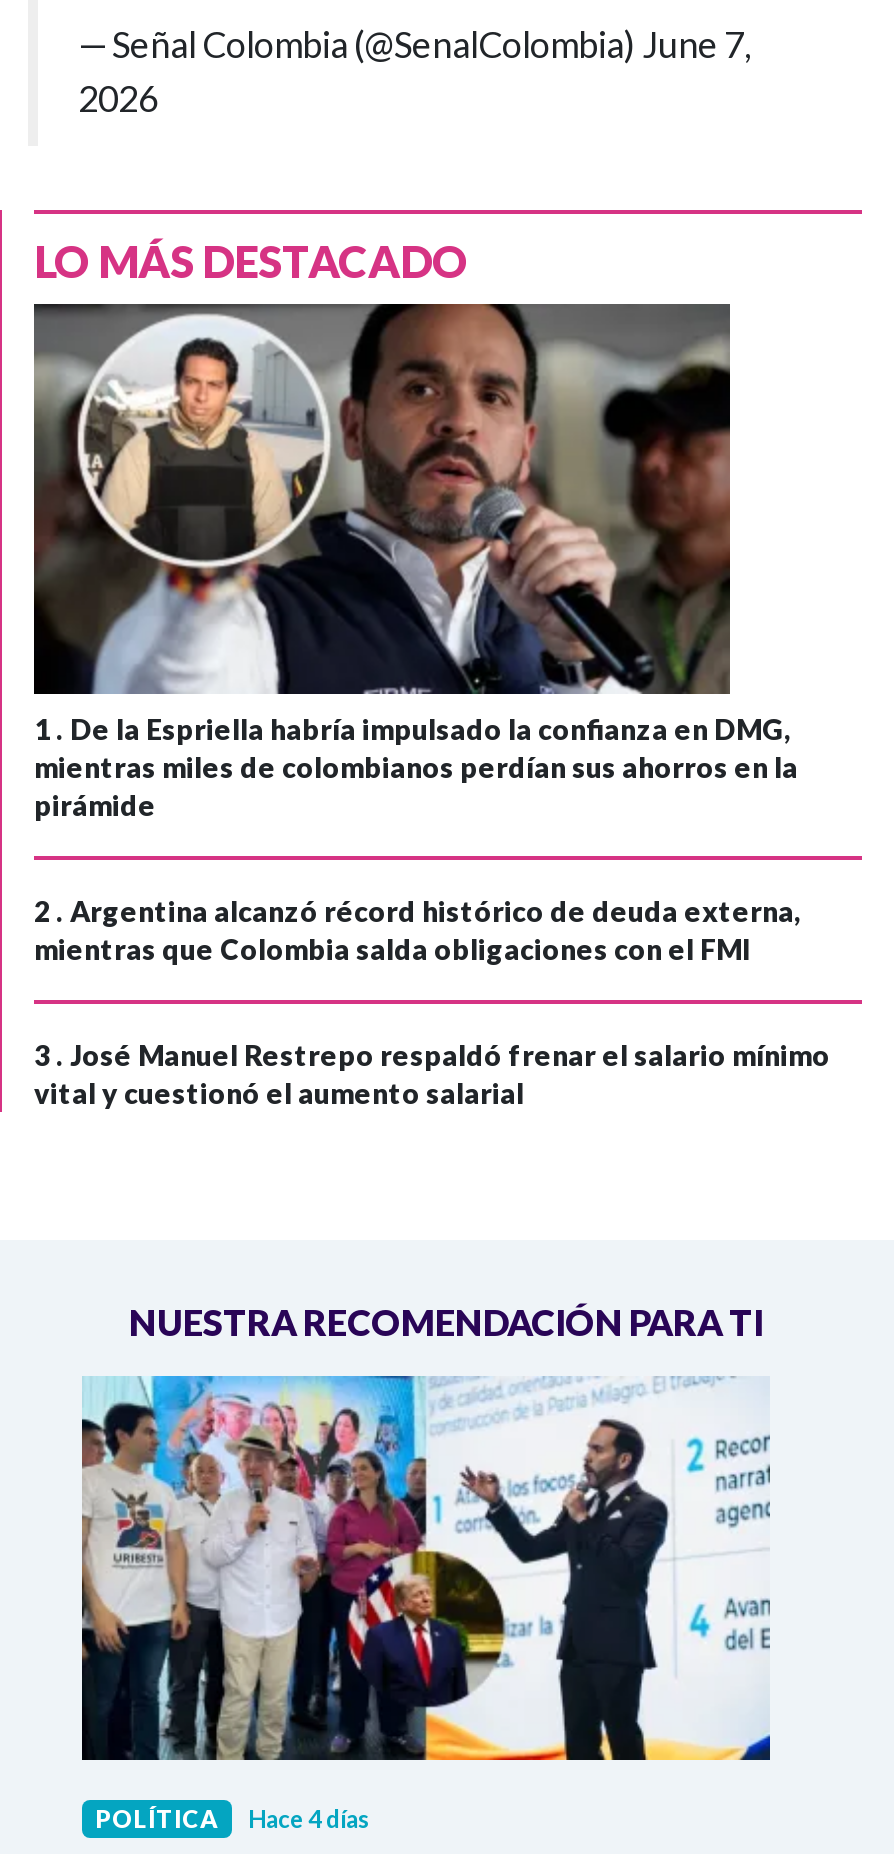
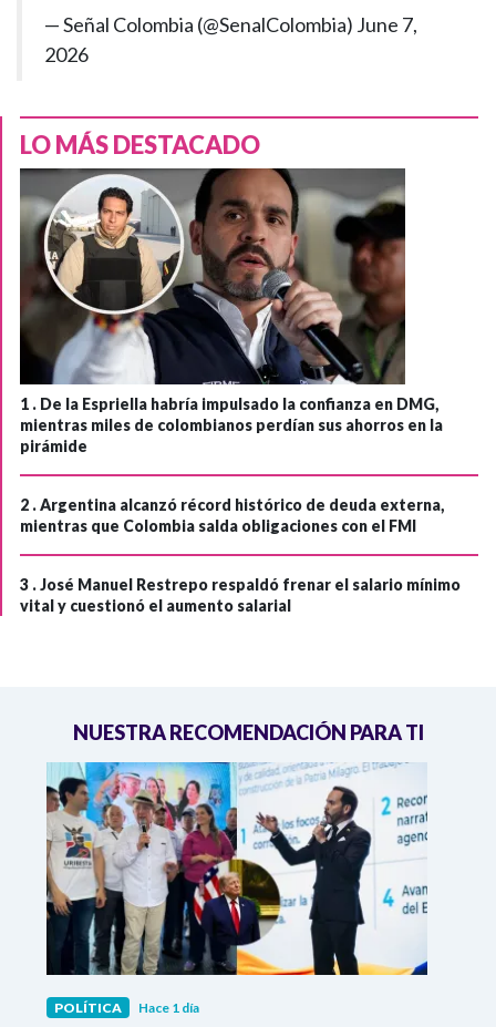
- POLÍTICA Hace 4 días
+ POLÍTICA Hace 1 día
